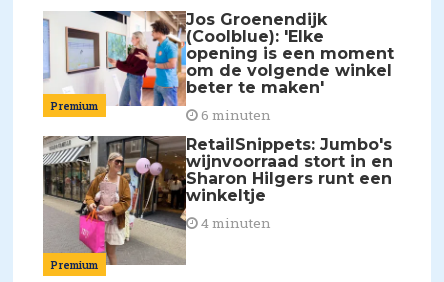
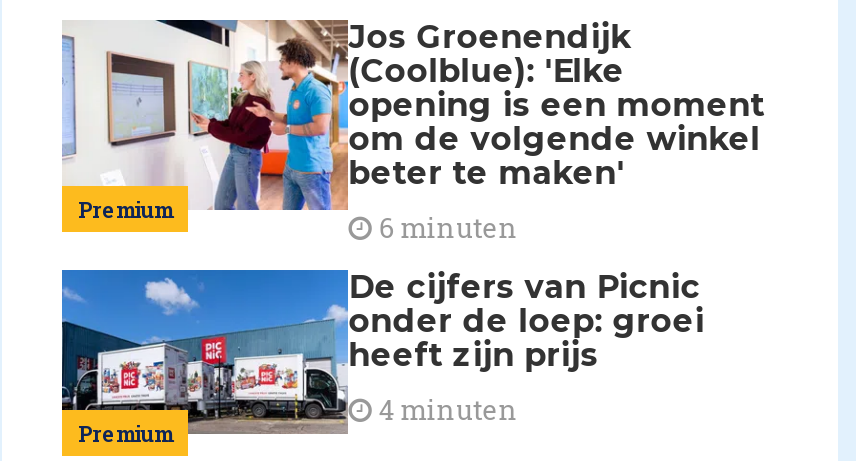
- [image]
- RetailSnippets: Jumbo's
- wijnvoorraad stort in en
- Sharon Hilgers runt een
- winkeltje
+ [image]
+ De cijfers van Picnic
+ onder de loep: groei
+ heeft zijn prijs
